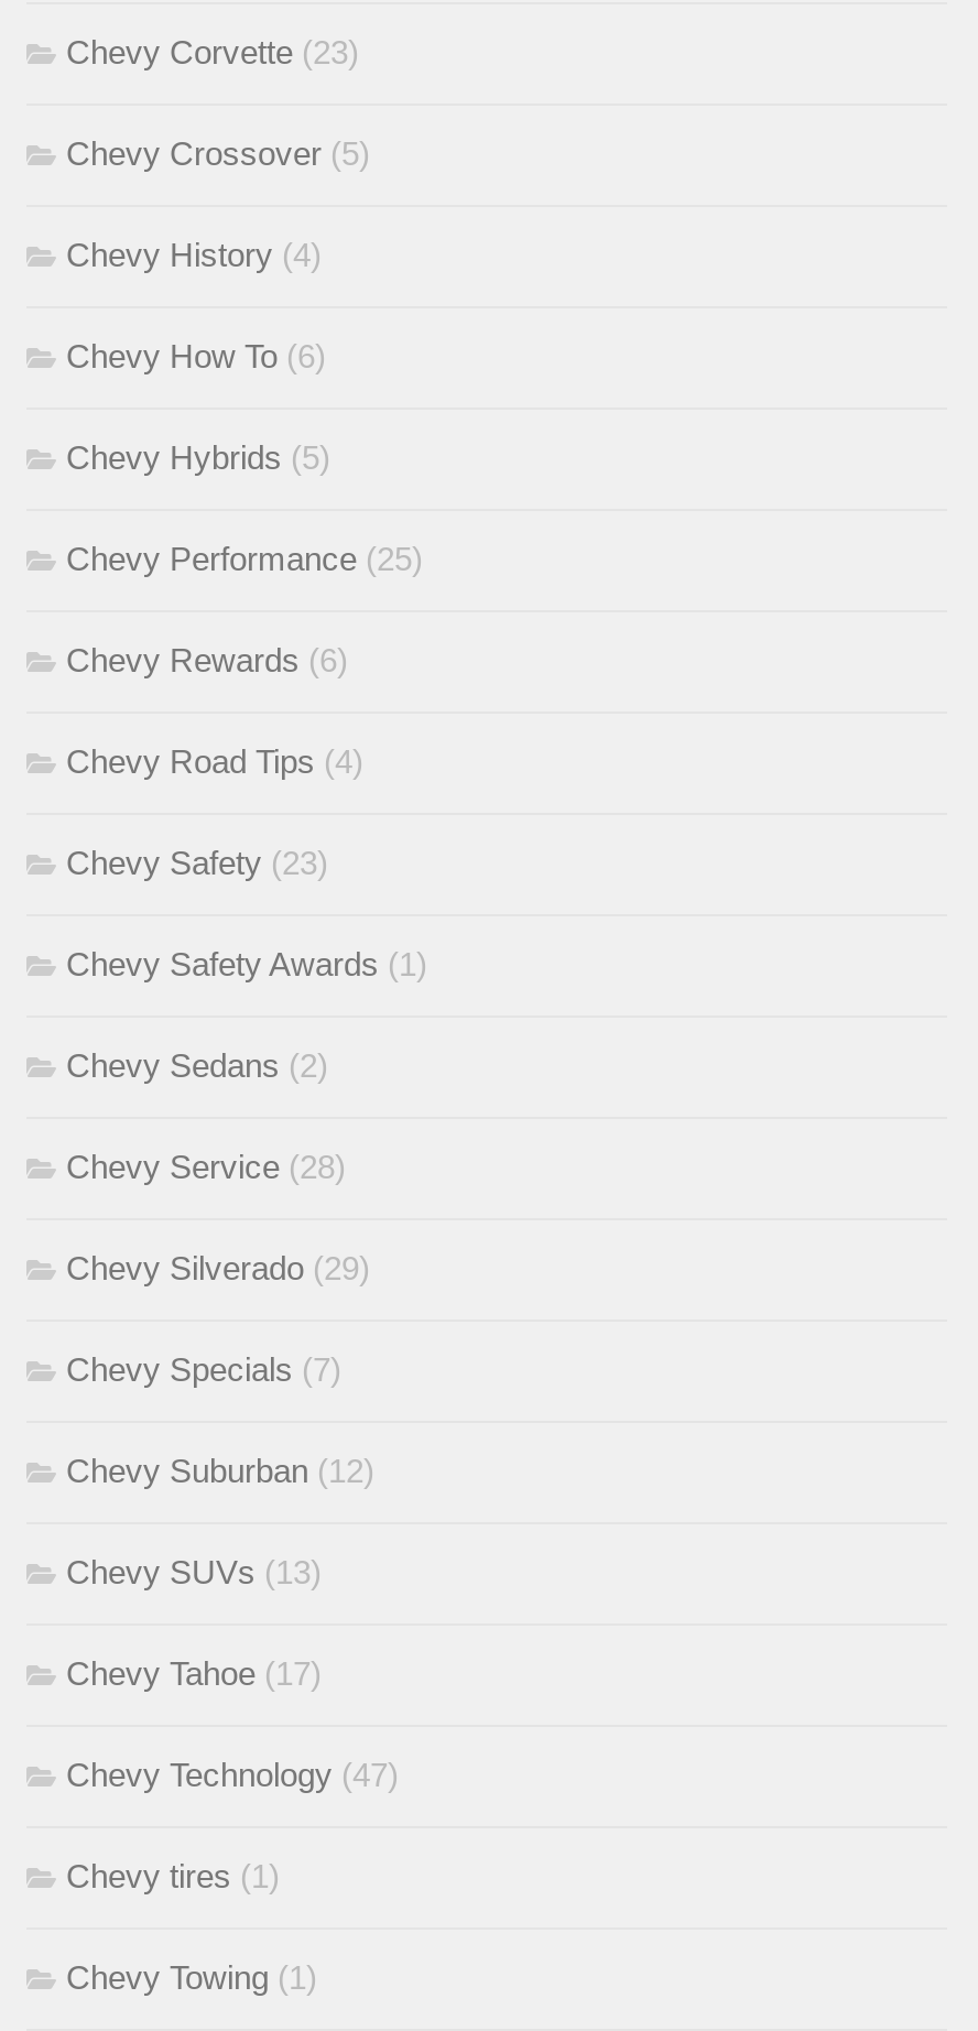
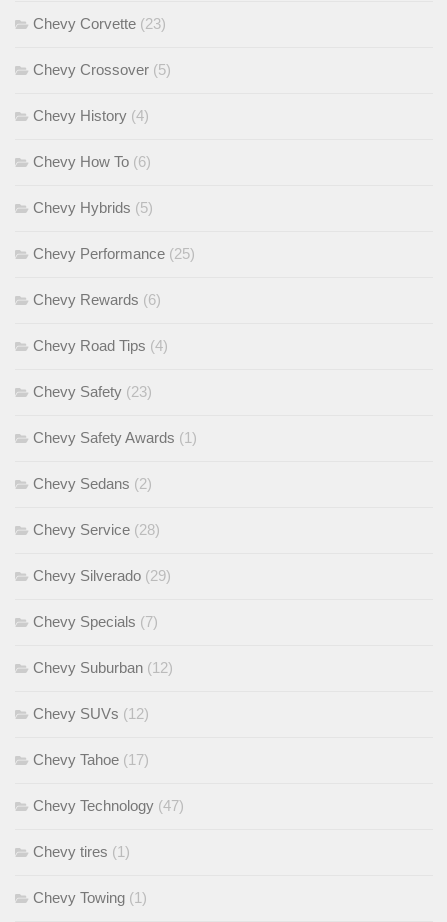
- Chevy SUVs (13)
+ Chevy SUVs (12)
